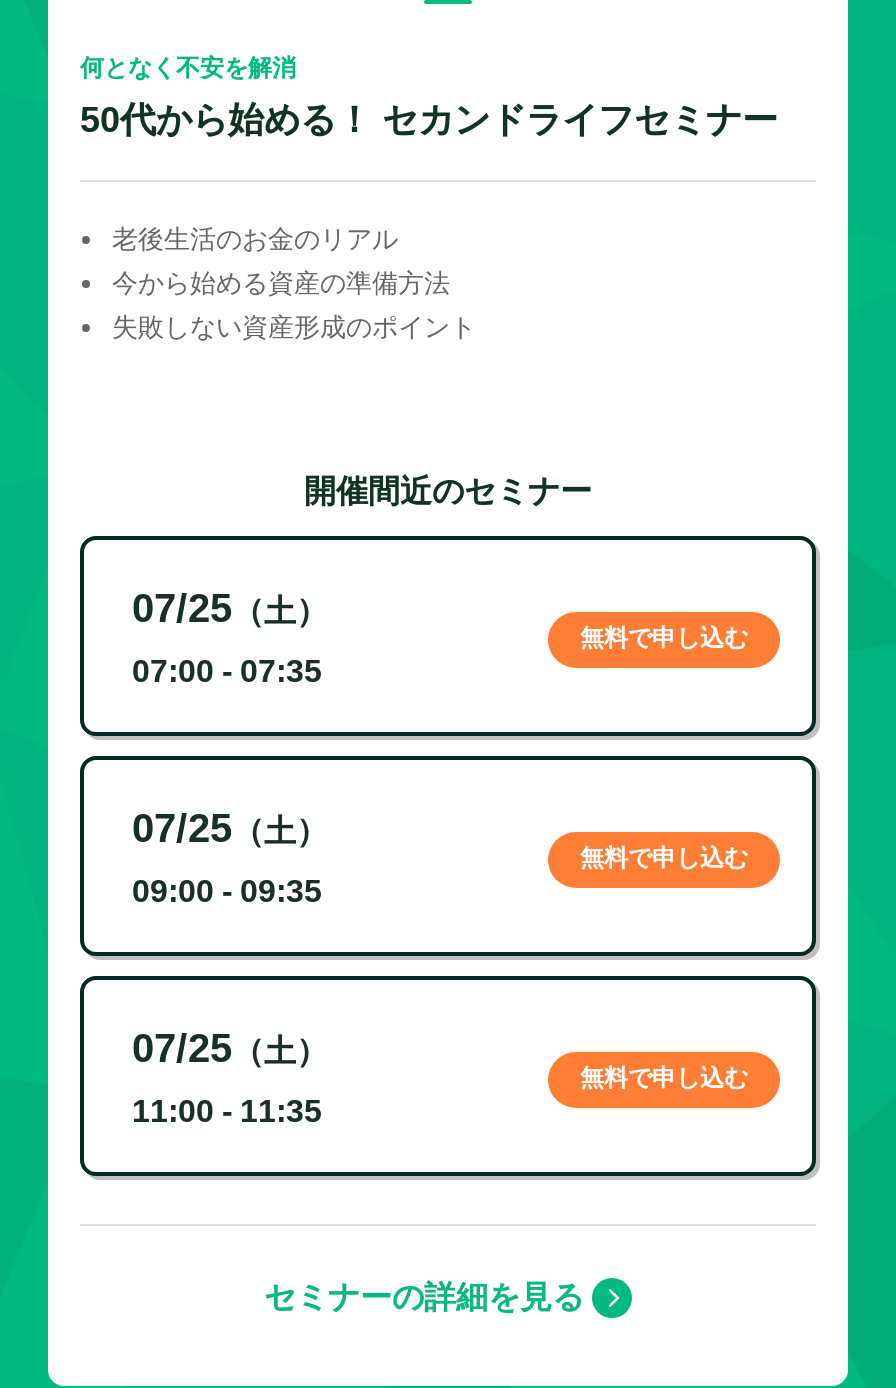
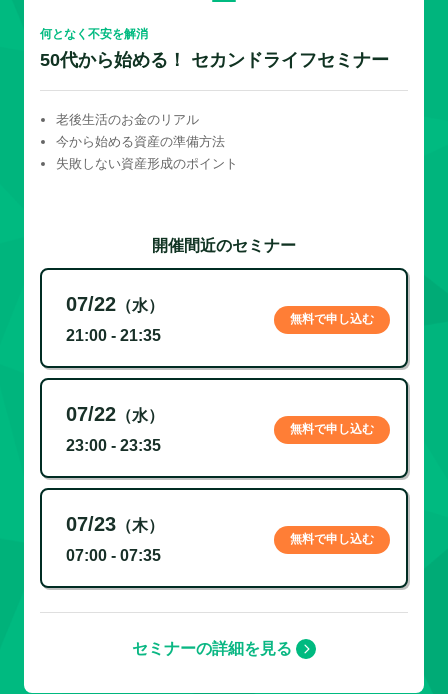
- 07/25（土）
+ 07/22（水）

- 07:00 - 07:35
+ 21:00 - 21:35

- 07/25（土）
+ 07/22（水）

- 09:00 - 09:35
+ 23:00 - 23:35

- 07/25（土）
+ 07/23（木）

- 11:00 - 11:35
+ 07:00 - 07:35
